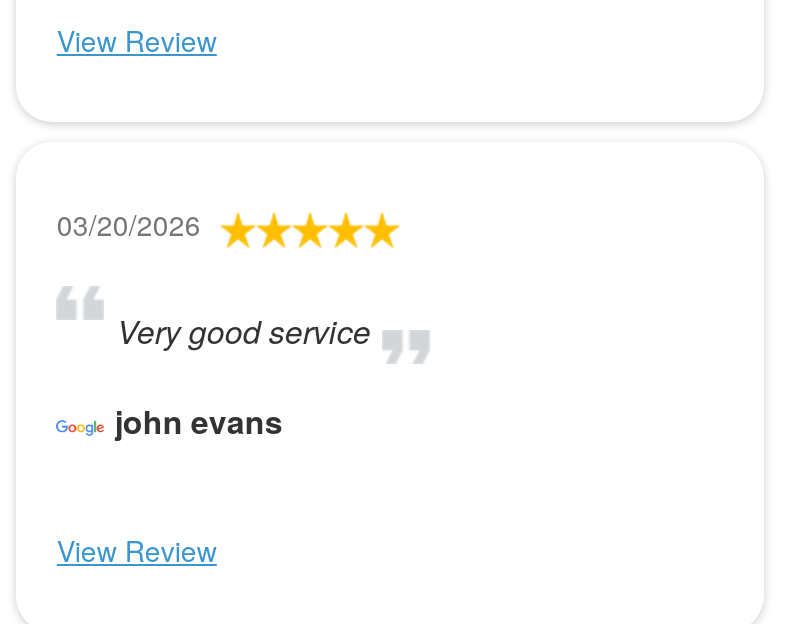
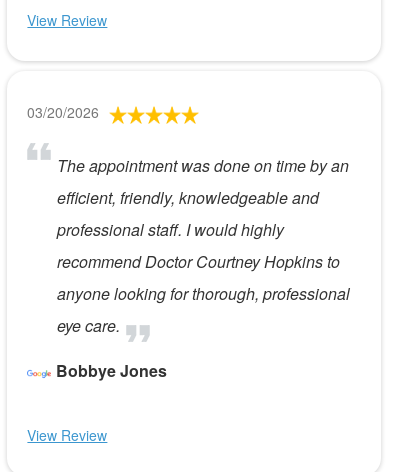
- Very good service
+ The appointment was done on time by an
+ efficient, friendly, knowledgeable and
+ professional staff. I would highly
+ recommend Doctor Courtney Hopkins to
+ anyone looking for thorough, professional
+ eye care.

- john evans
+ Bobbye Jones
